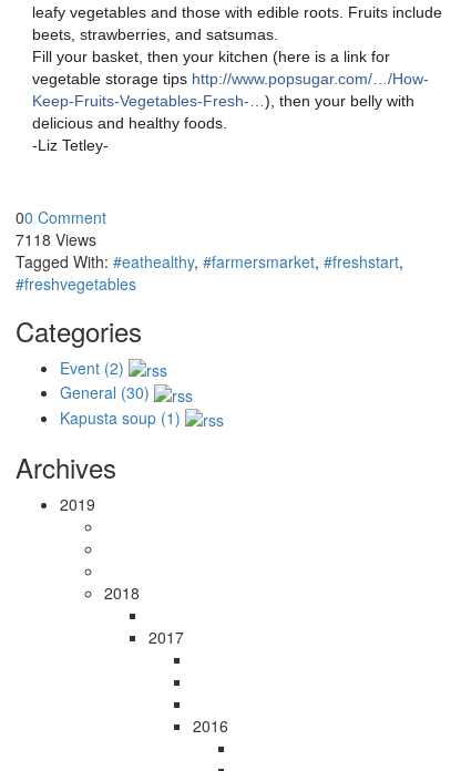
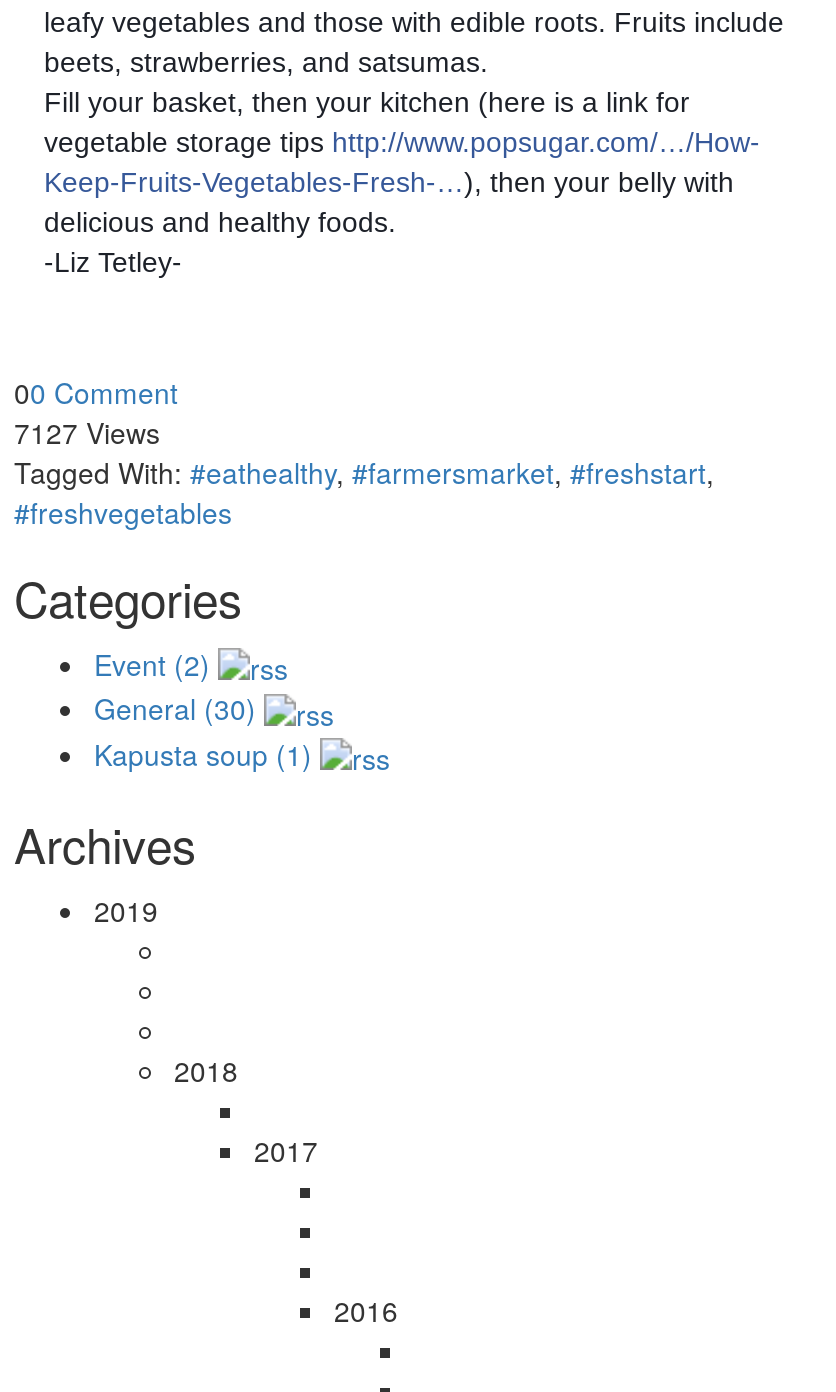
- 7118 Views
+ 7127 Views
